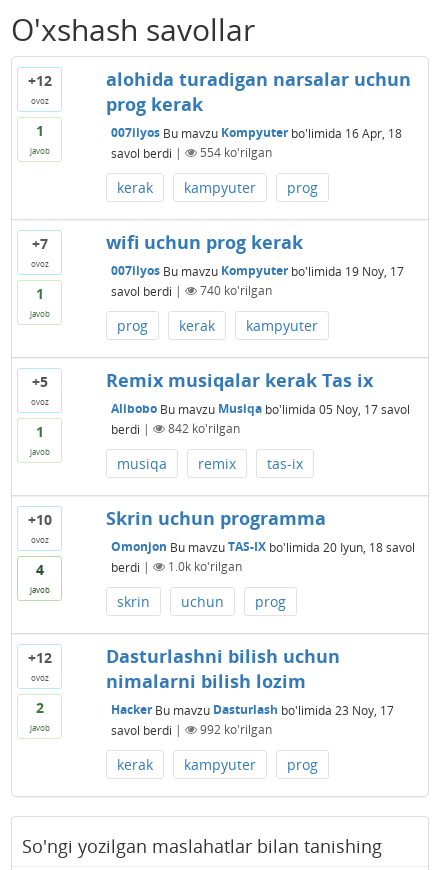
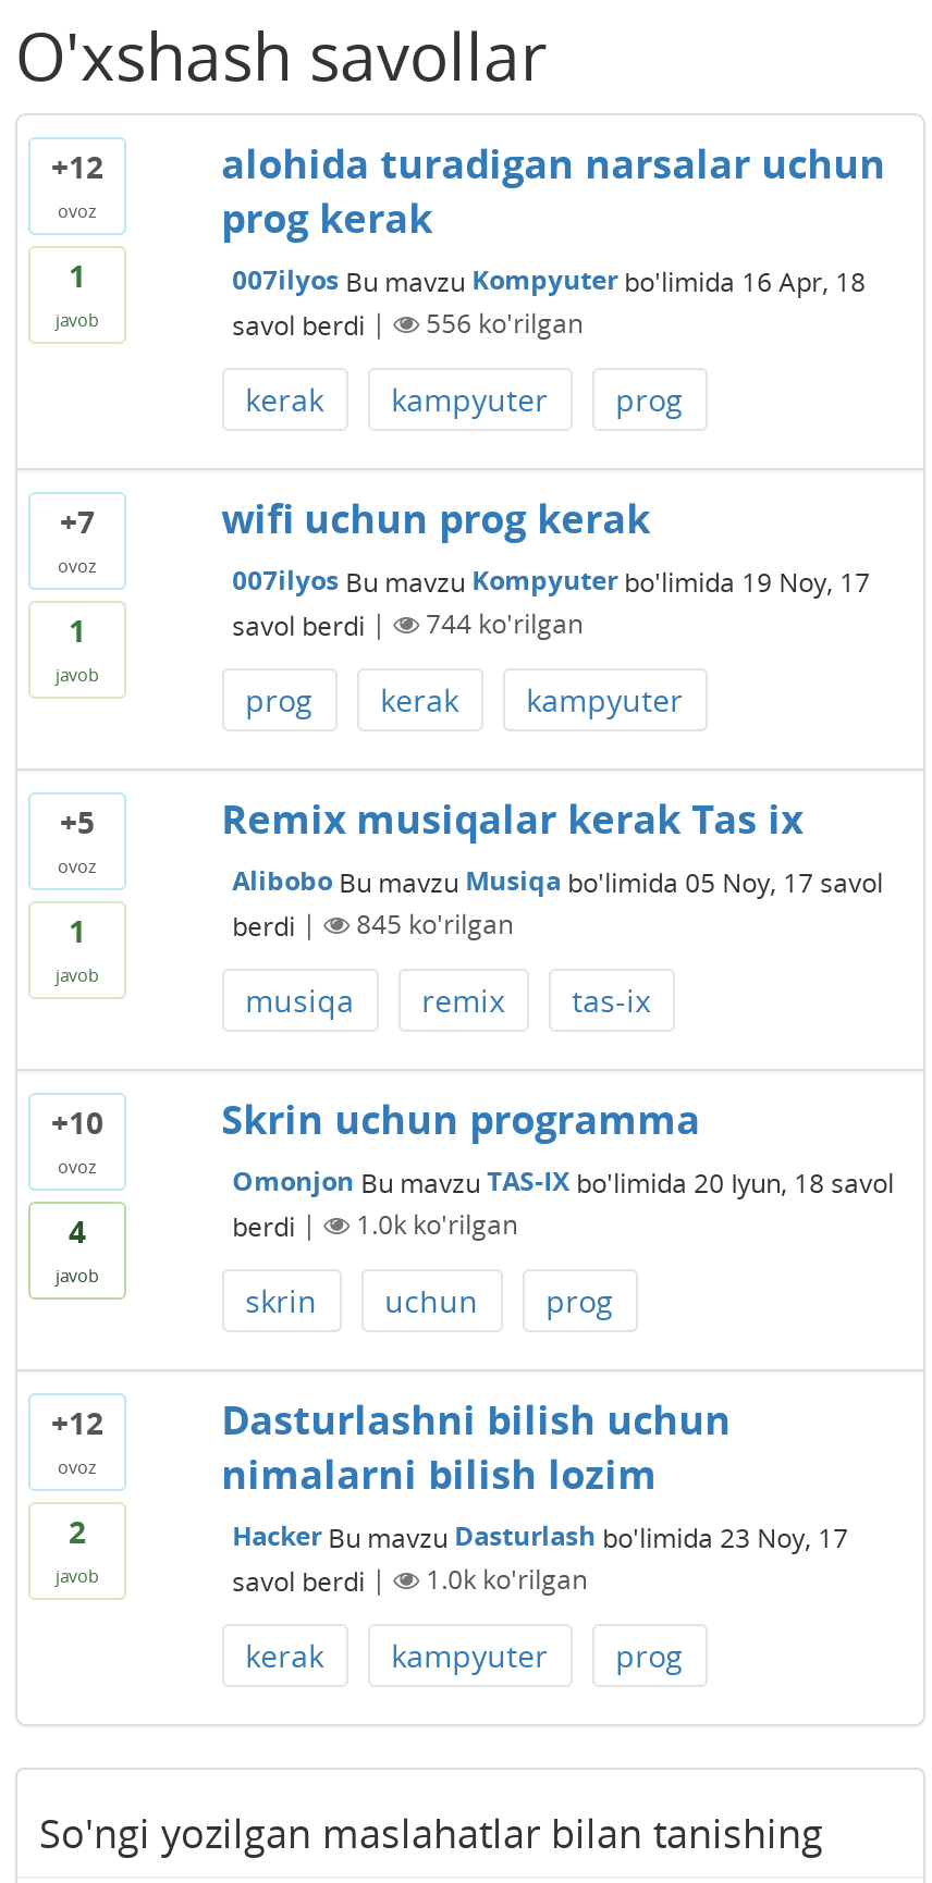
- 554 ko'rilgan
+ 556 ko'rilgan

- 740 ko'rilgan
+ 744 ko'rilgan

- 842 ko'rilgan
+ 845 ko'rilgan

- 992 ko'rilgan
+ 1.0k ko'rilgan
